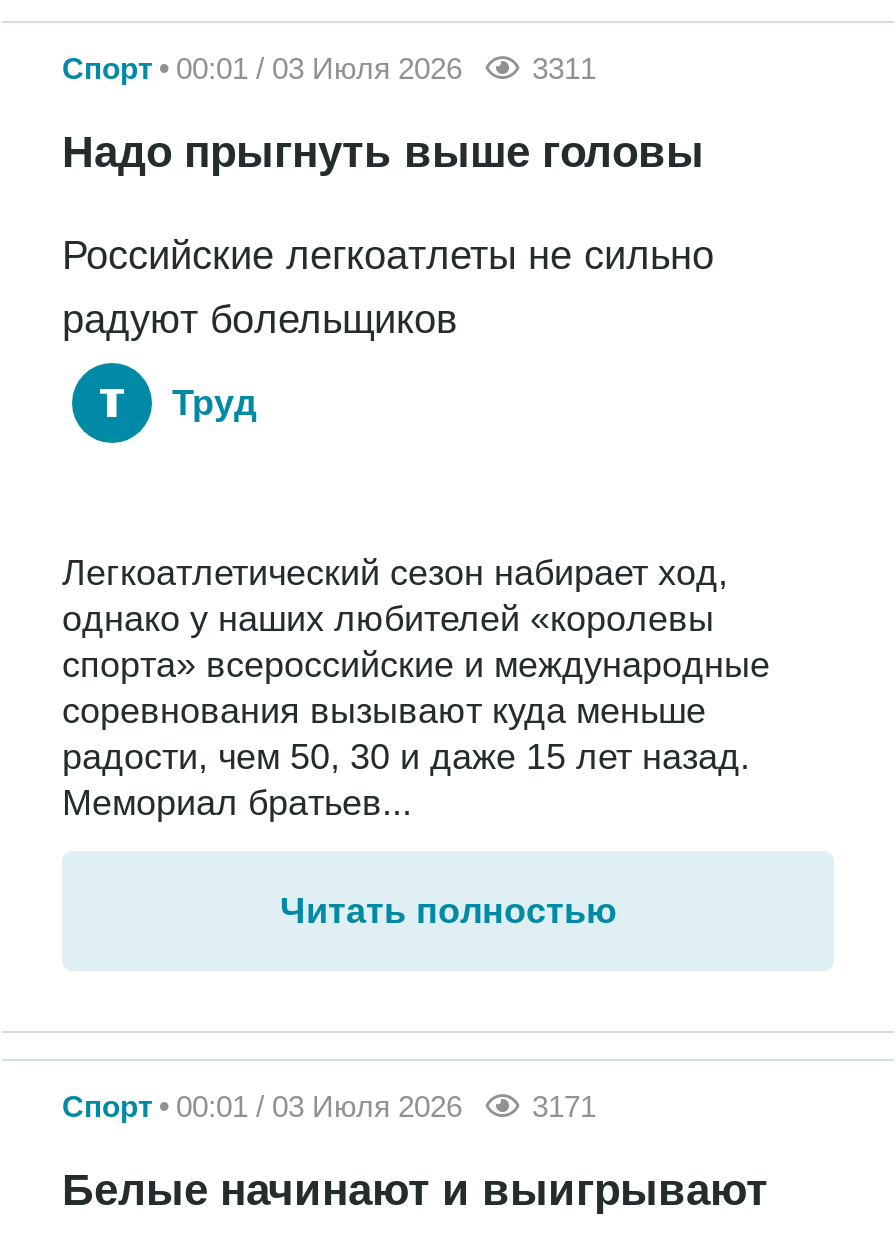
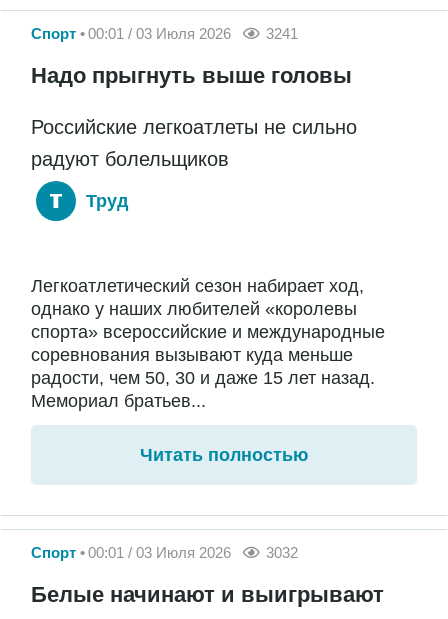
- 3311
+ 3241

- 3171
+ 3032
